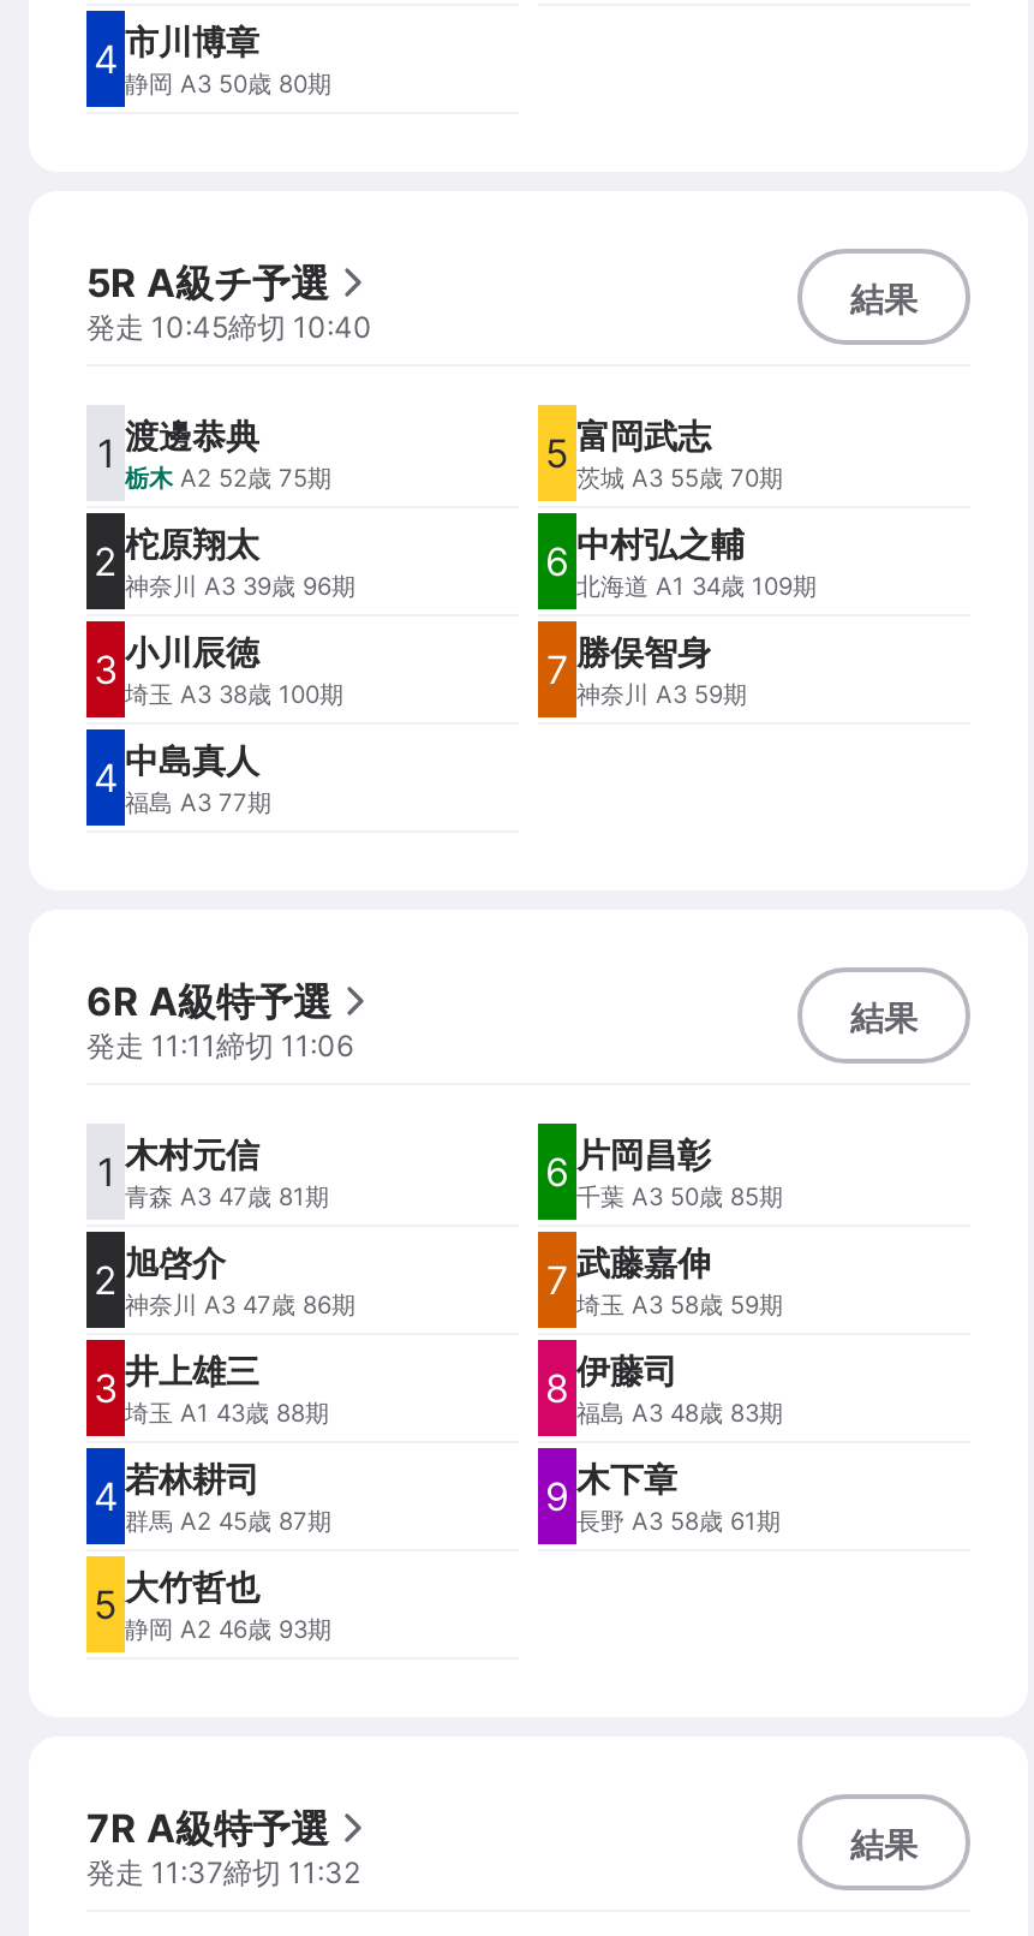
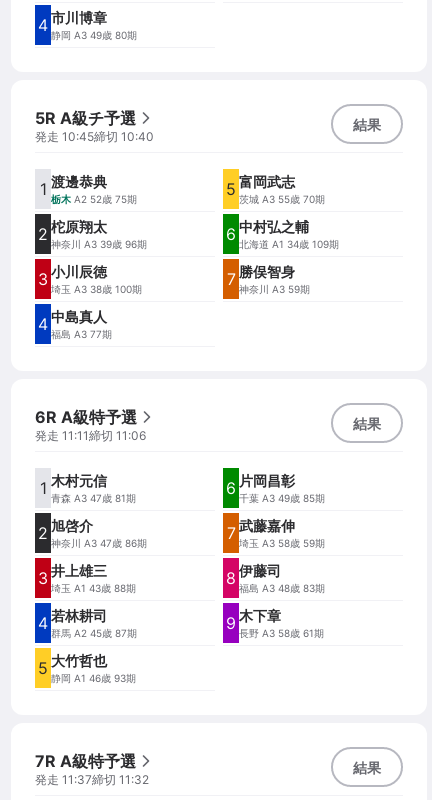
- 静岡A3 50歳 80期
+ 静岡A3 49歳 80期

- 千葉A3 50歳 85期
+ 千葉A3 49歳 85期

- 静岡A2 46歳 93期
+ 静岡A1 46歳 93期
